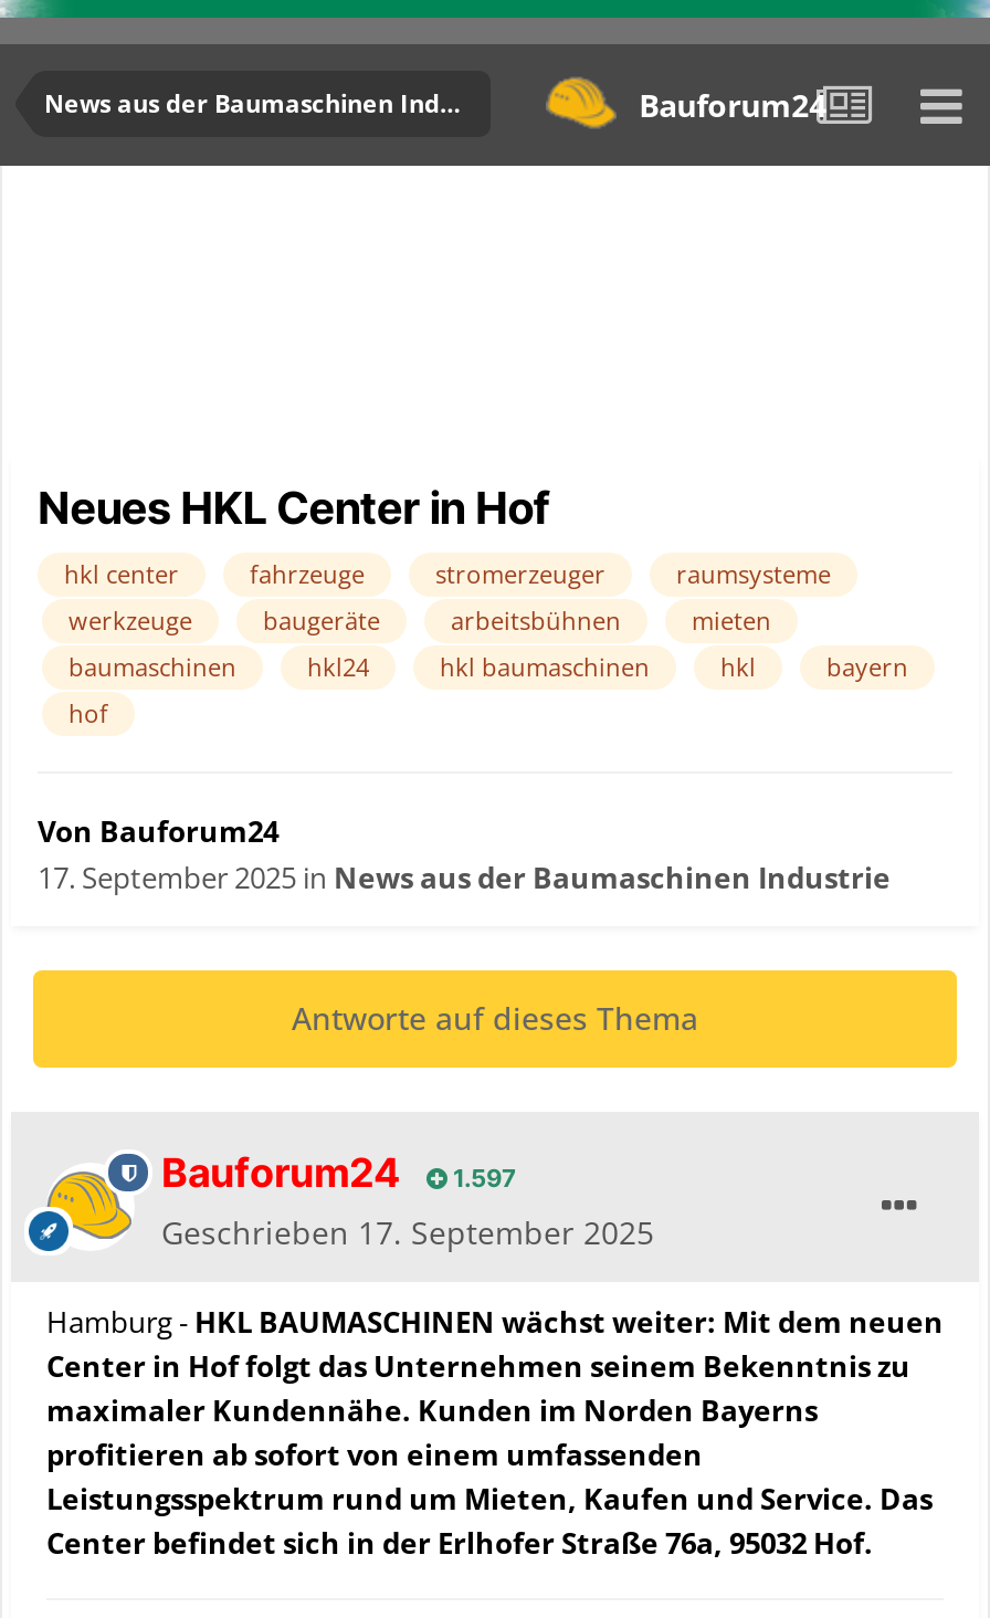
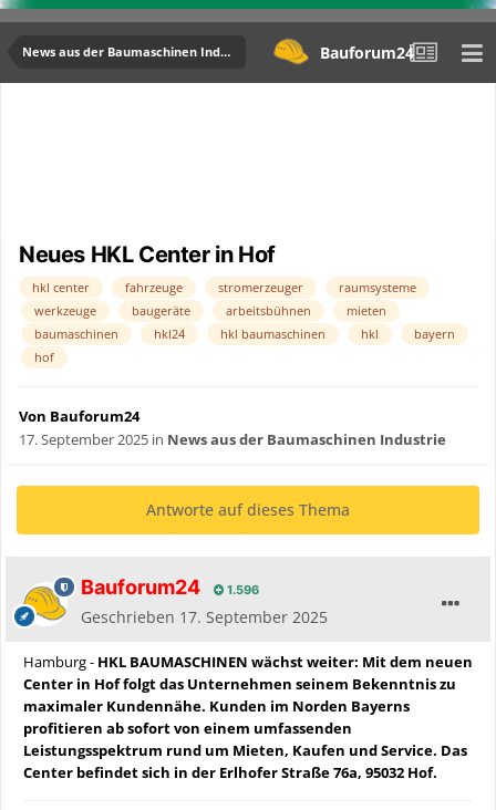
- Bauforum24 1.597
+ Bauforum24 1.596
